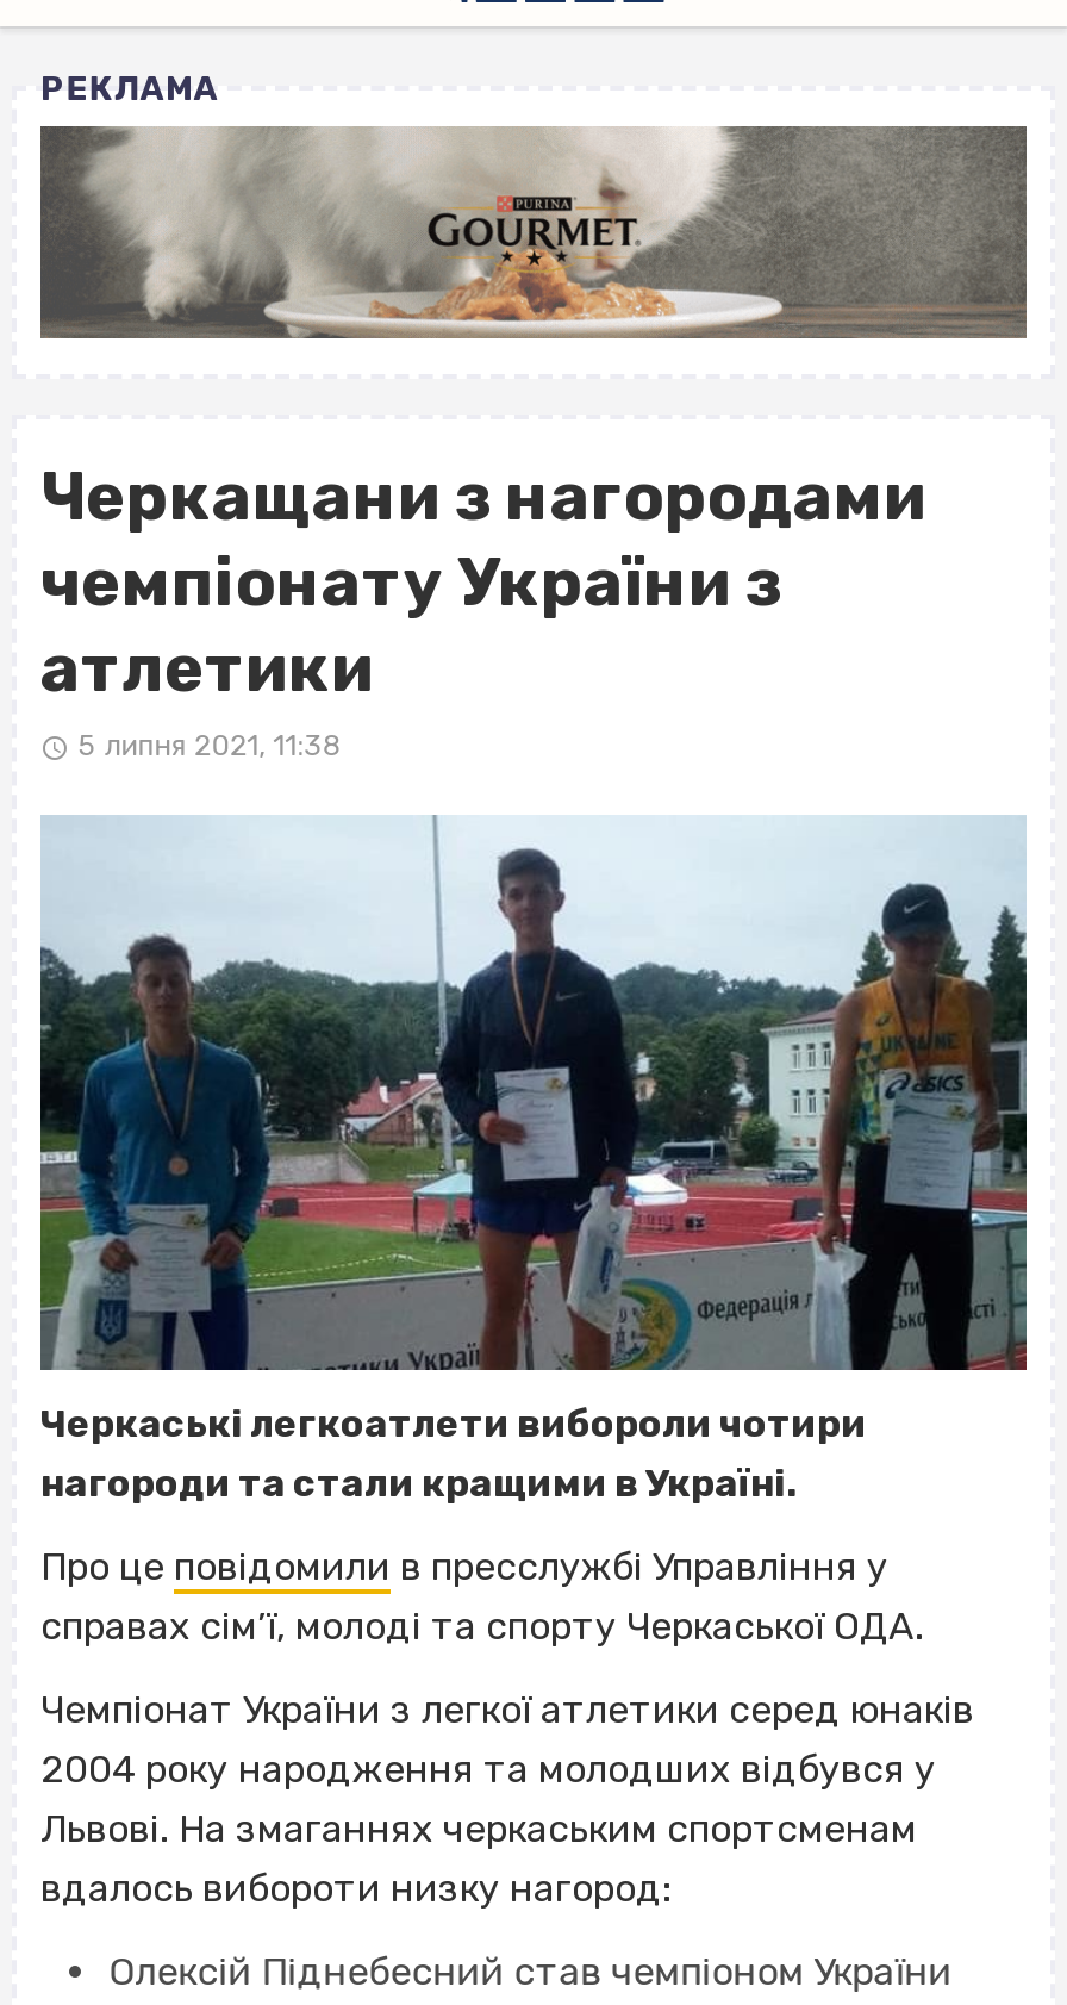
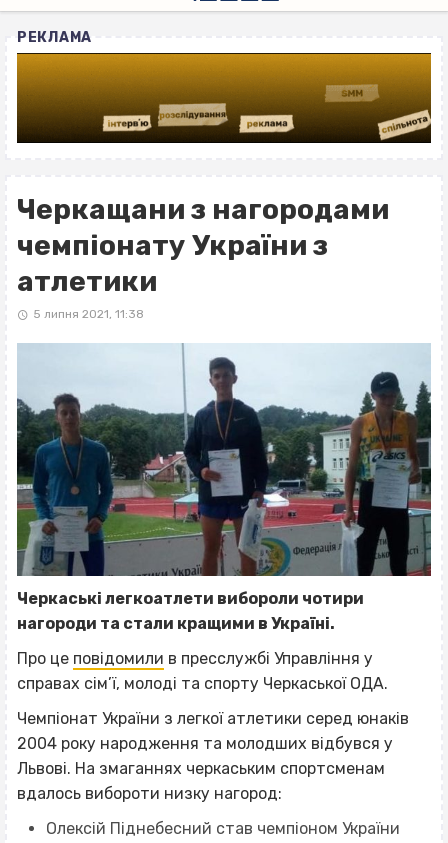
- [image]
+ [image]
